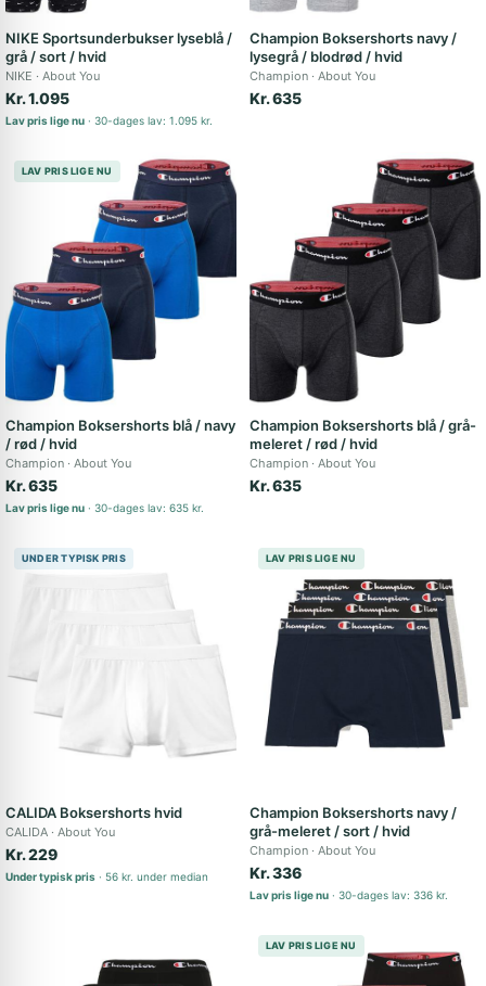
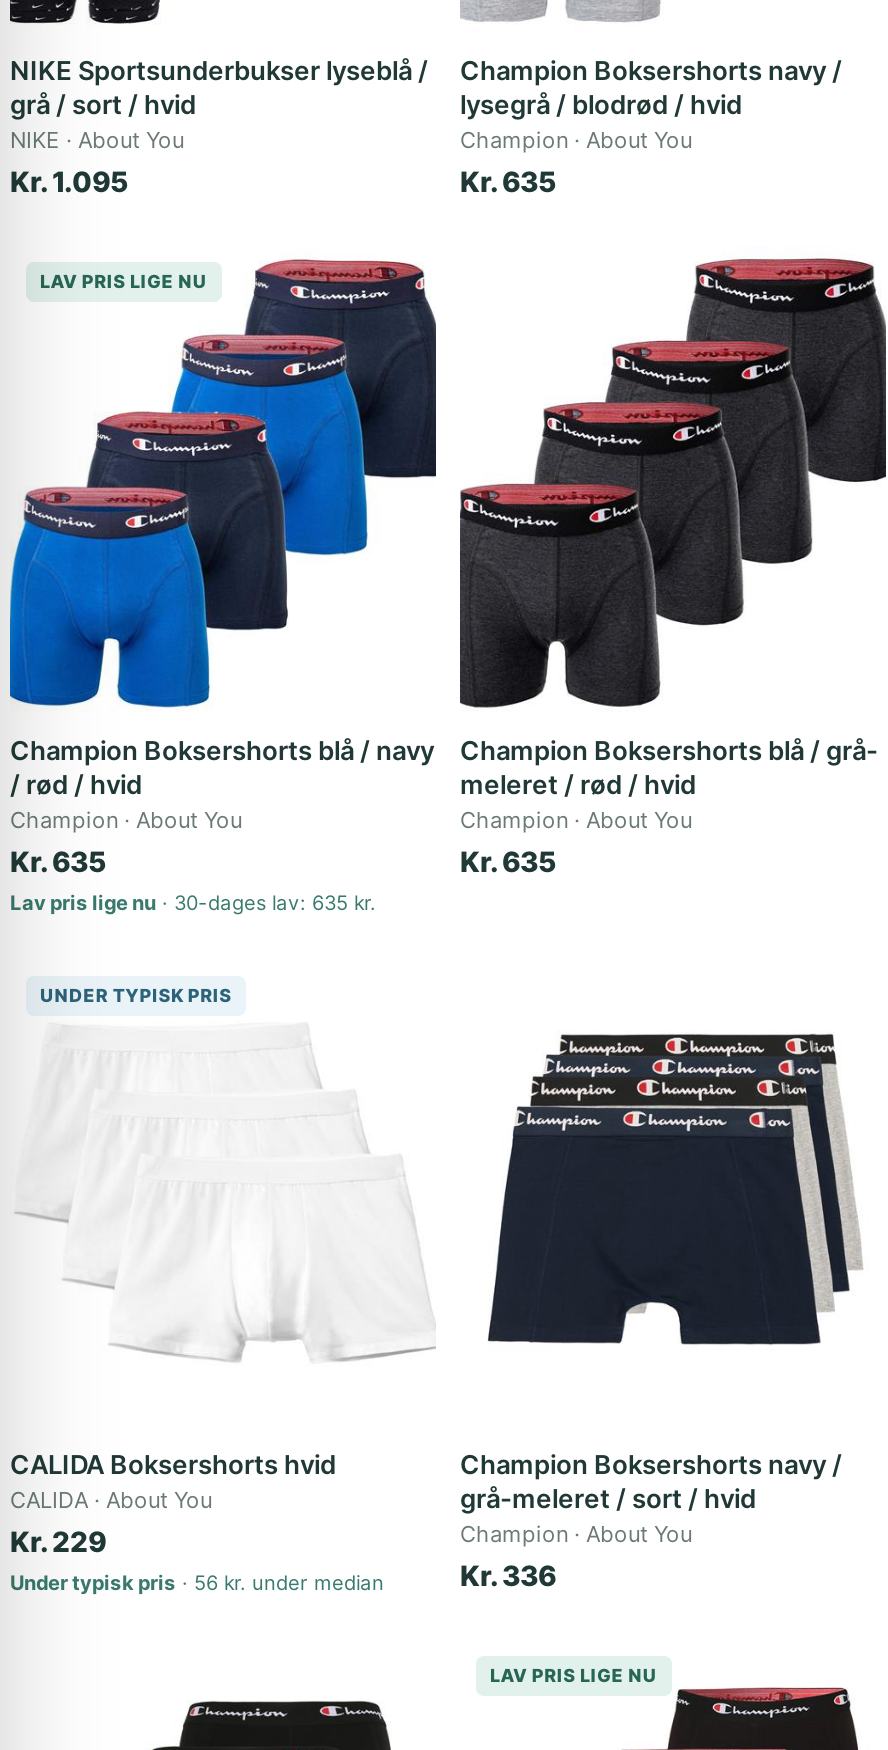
- Lav pris lige nu
- 30-dages lav: 1.095 kr.

- LAV PRIS LIGE NU

- Lav pris lige nu
- 30-dages lav: 336 kr.
